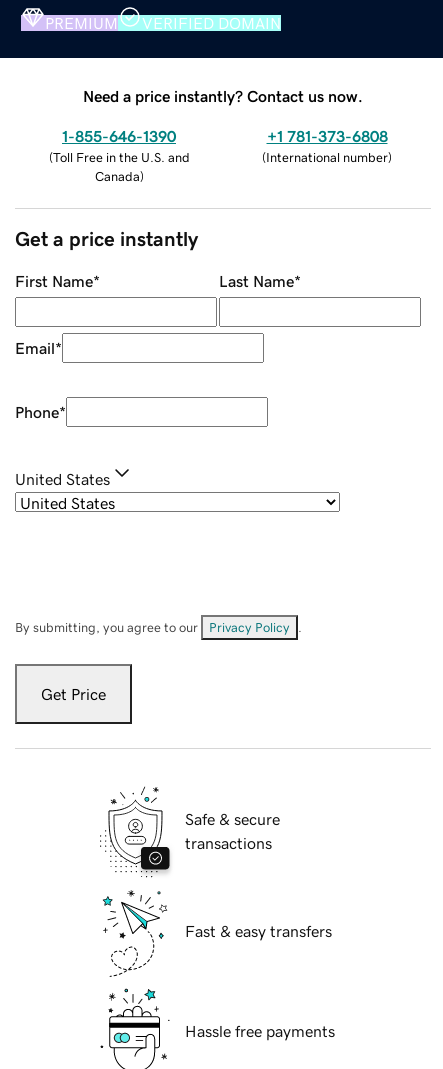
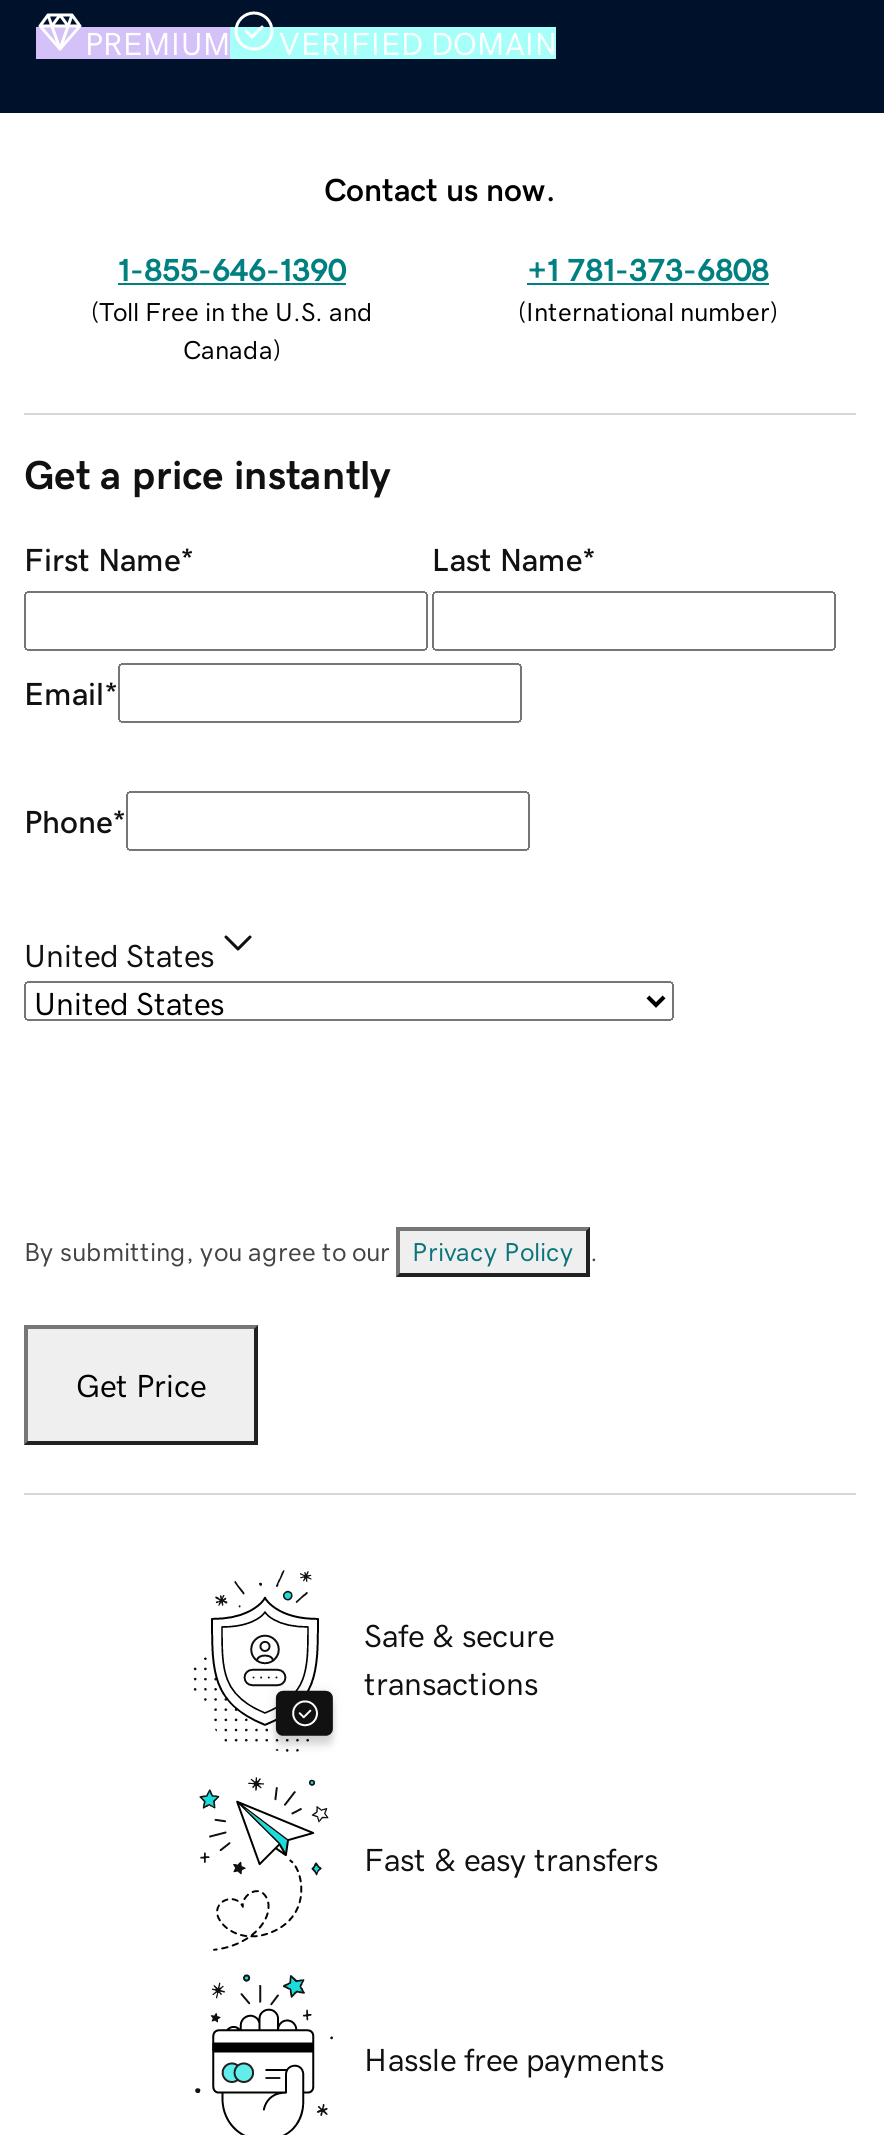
- Need a price instantly? Contact us now.
+ Contact us now.
